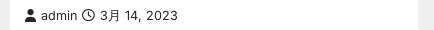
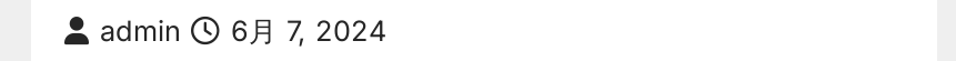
- admin 3月 14, 2023
+ admin 6月 7, 2024
